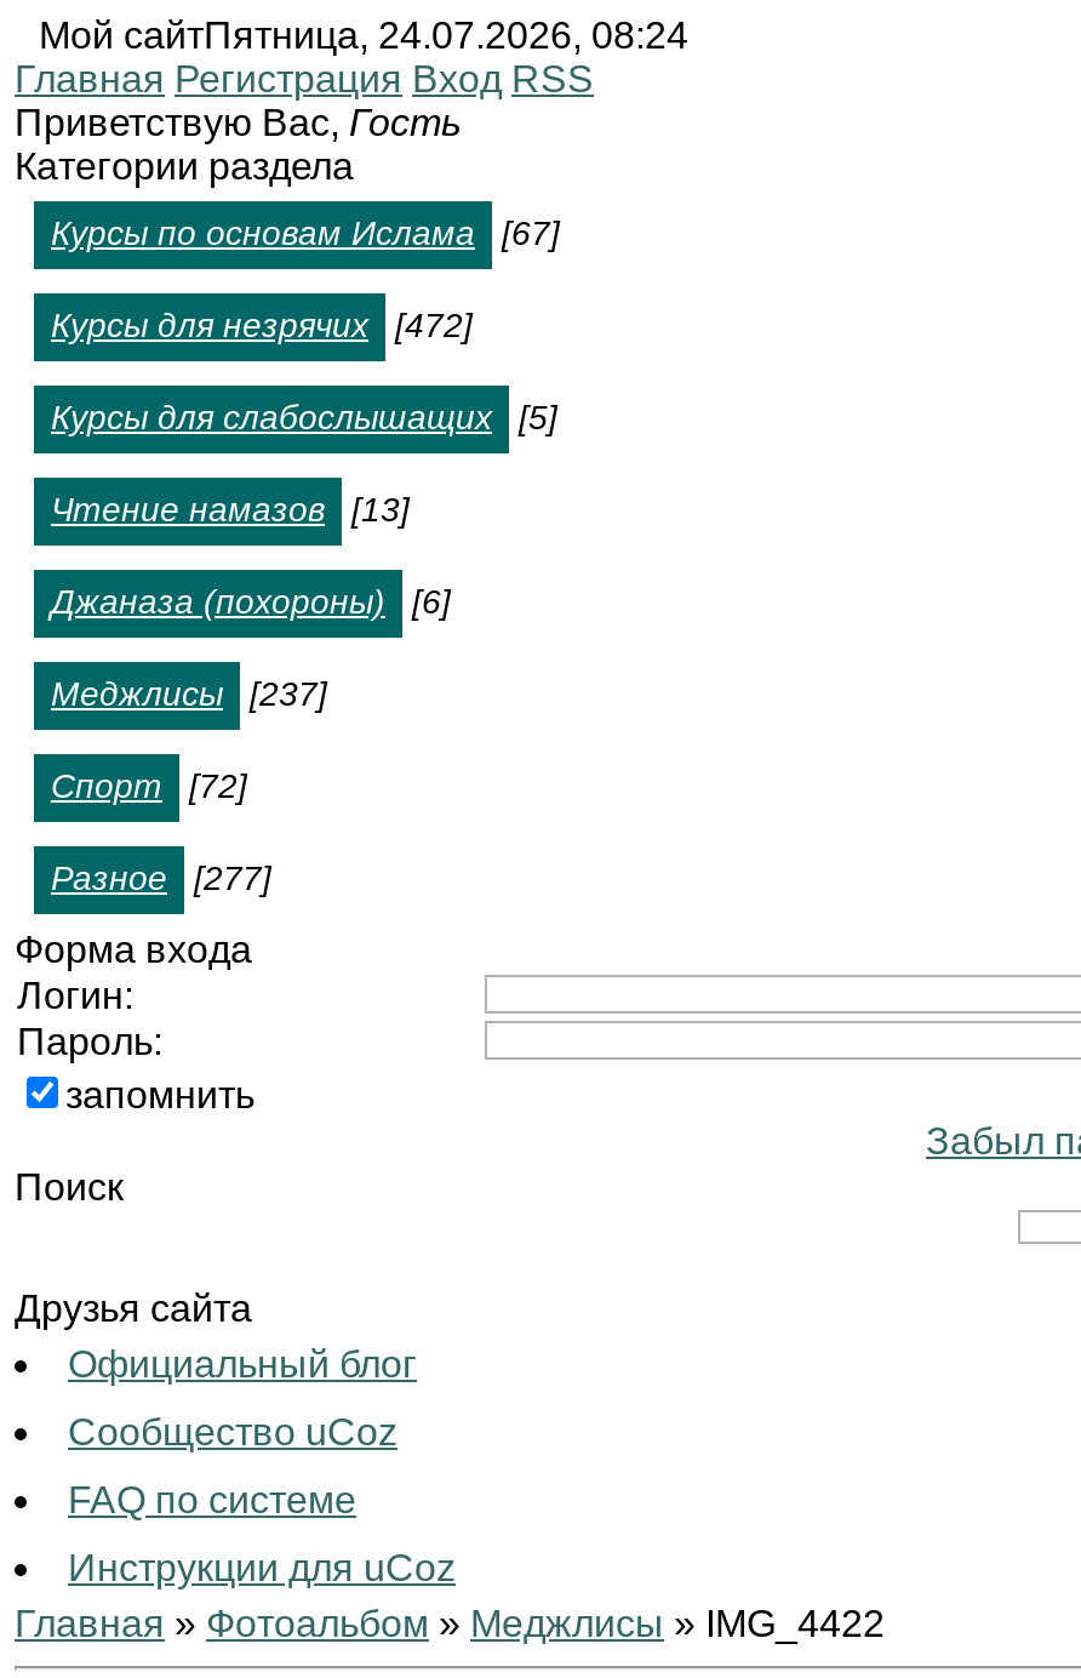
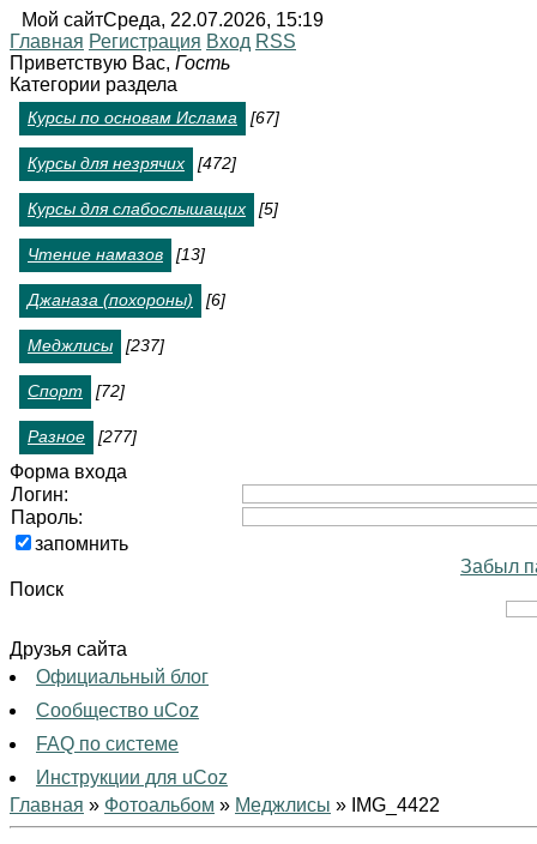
- Мой сайтПятница, 24.07.2026, 08:24
+ Мой сайтСреда, 22.07.2026, 15:19
